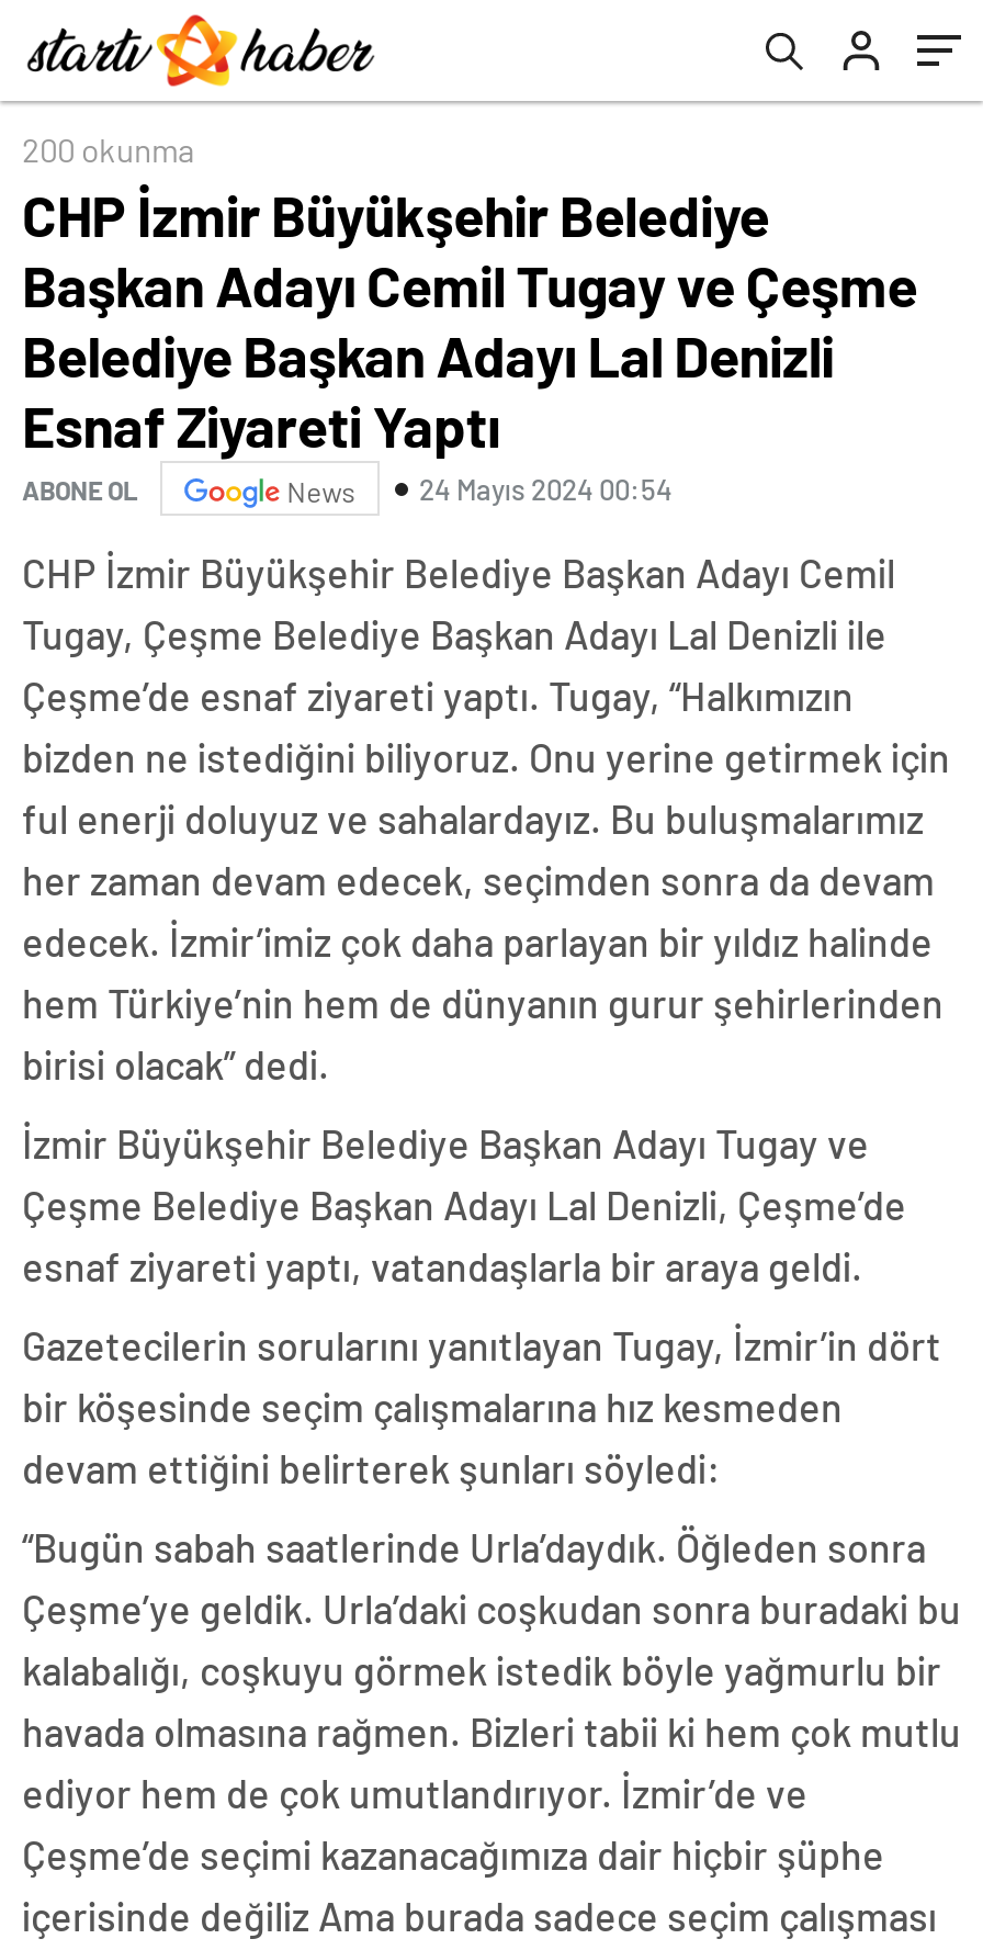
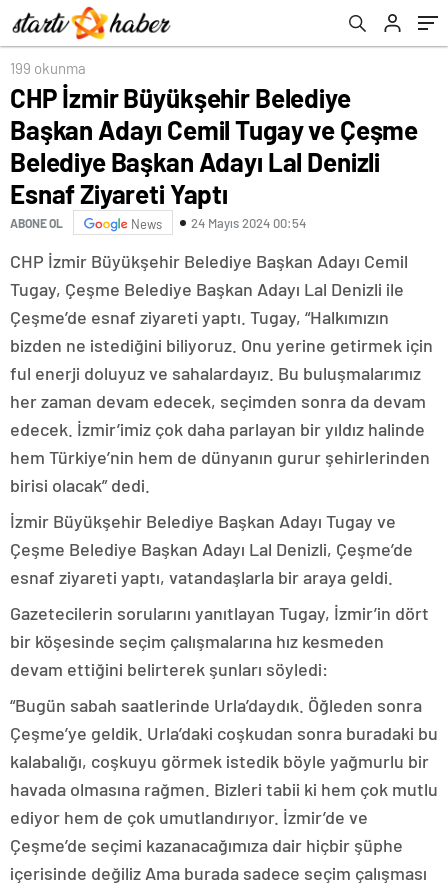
- 200 okunma
+ 199 okunma
